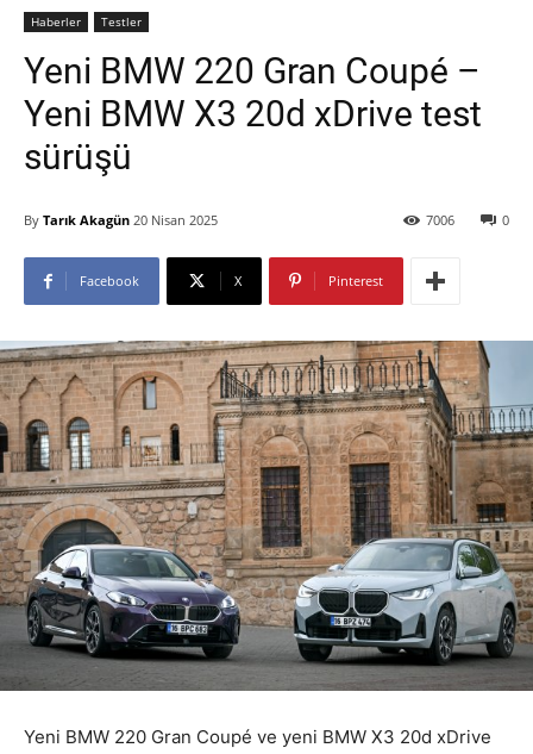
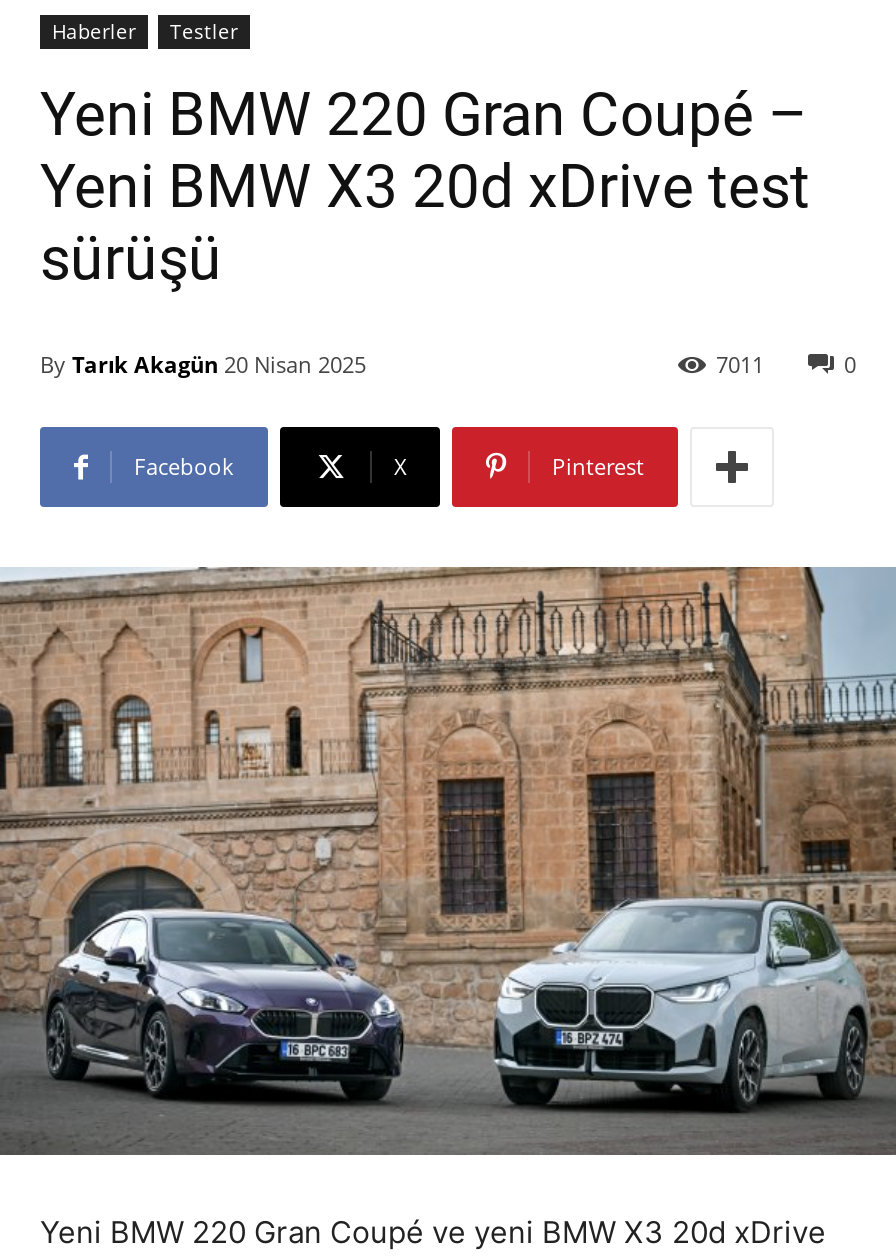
- 7006
+ 7011
